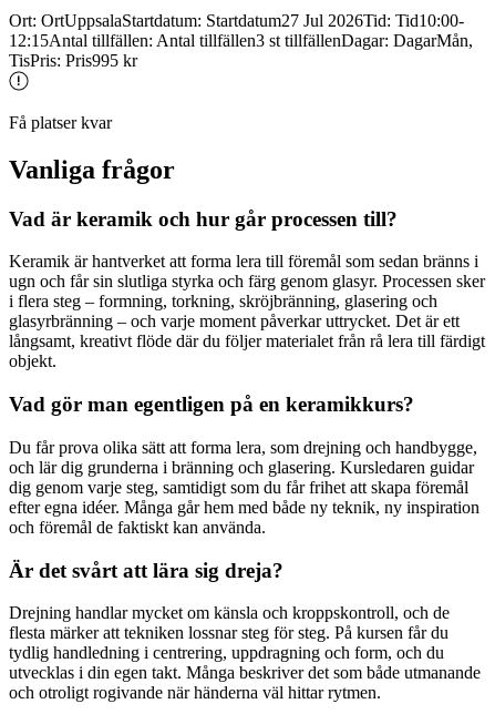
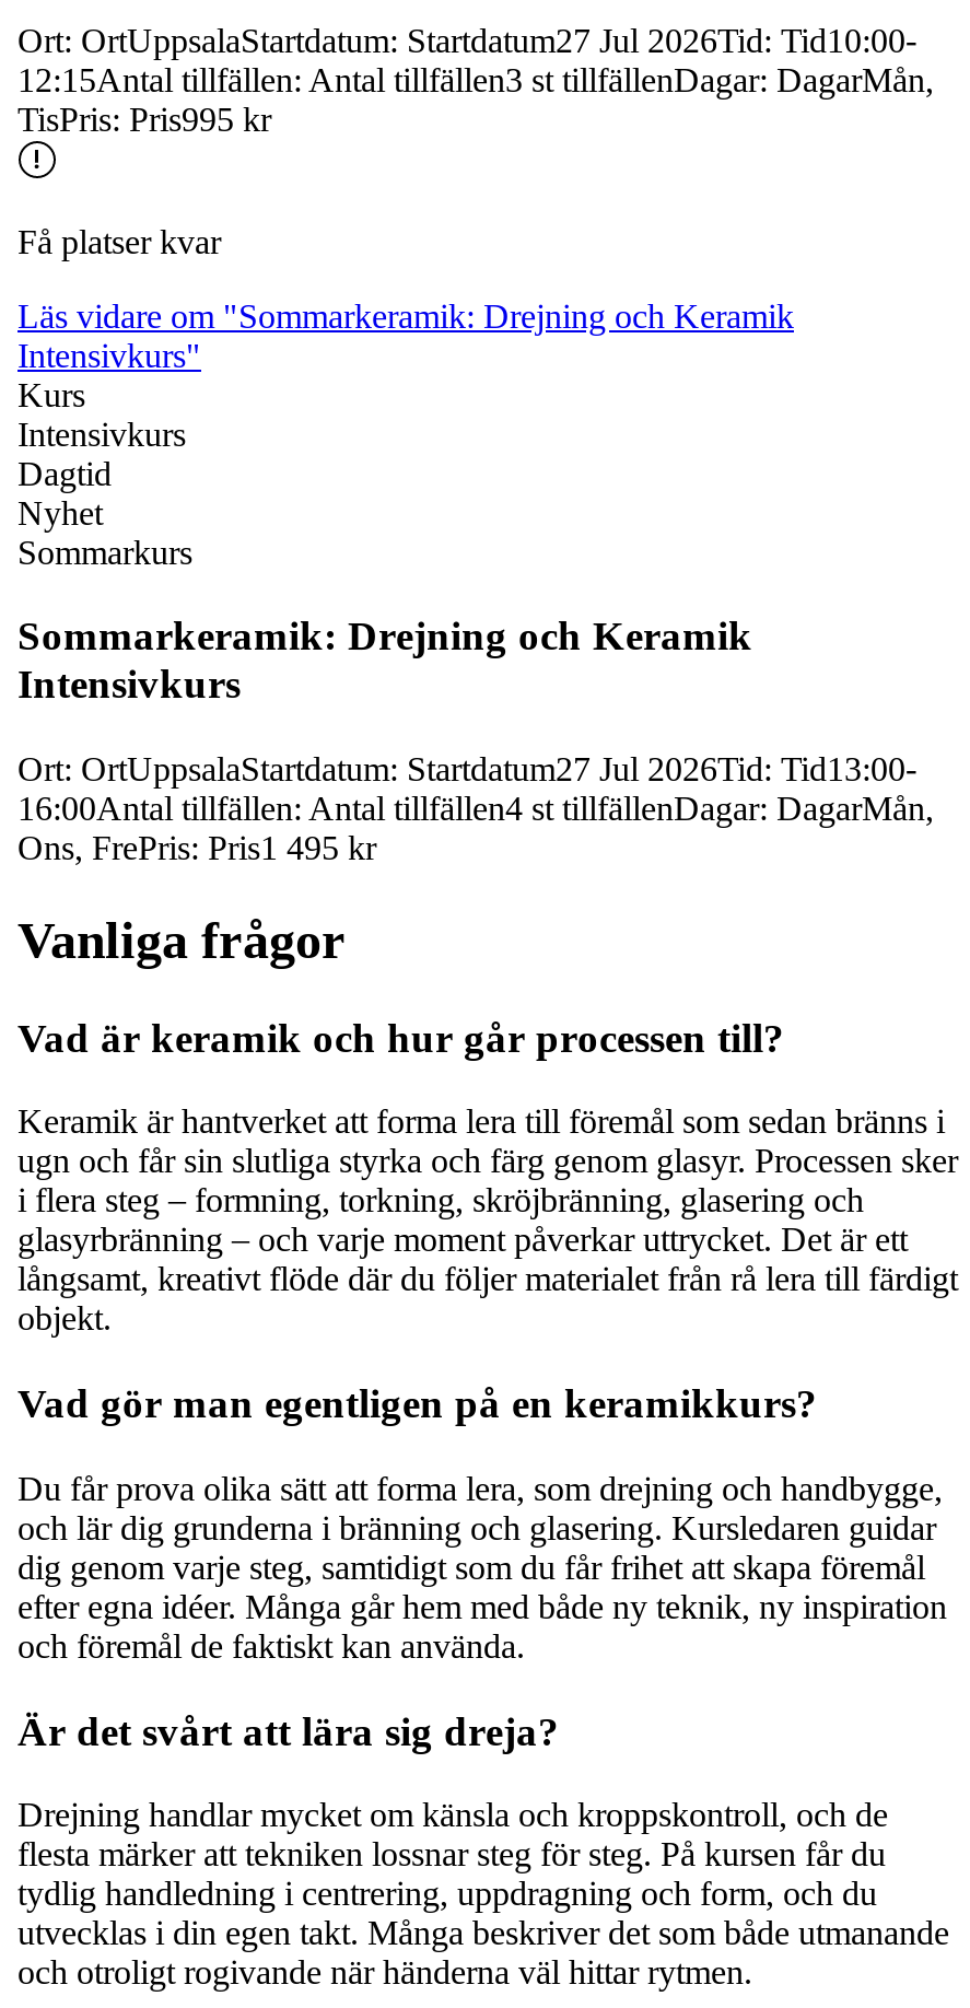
+ Läs vidare om "Sommarkeramik: Drejning och Keramik
+ Intensivkurs"
+ Kurs
+ Intensivkurs
+ Dagtid
+ Nyhet
+ Sommarkurs
+ Sommarkeramik: Drejning och Keramik
+ Intensivkurs
+ Ort: OrtUppsalaStartdatum: Startdatum27 Jul 2026Tid: Tid13:00-
+ 16:00Antal tillfällen: Antal tillfällen4 st tillfällenDagar: DagarMån,
+ Ons, FrePris: Pris1 495 kr
